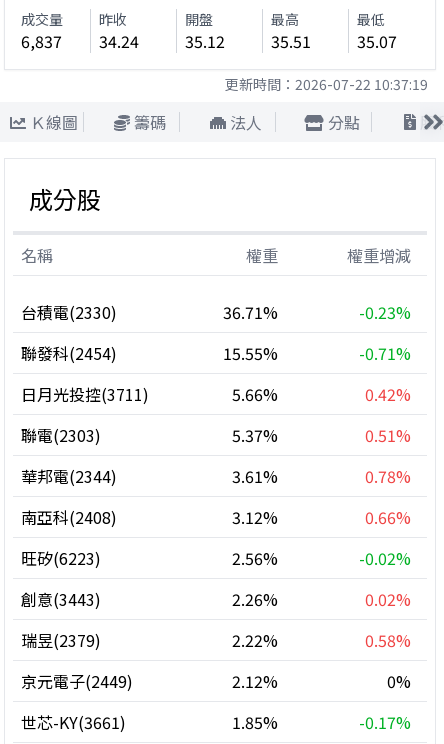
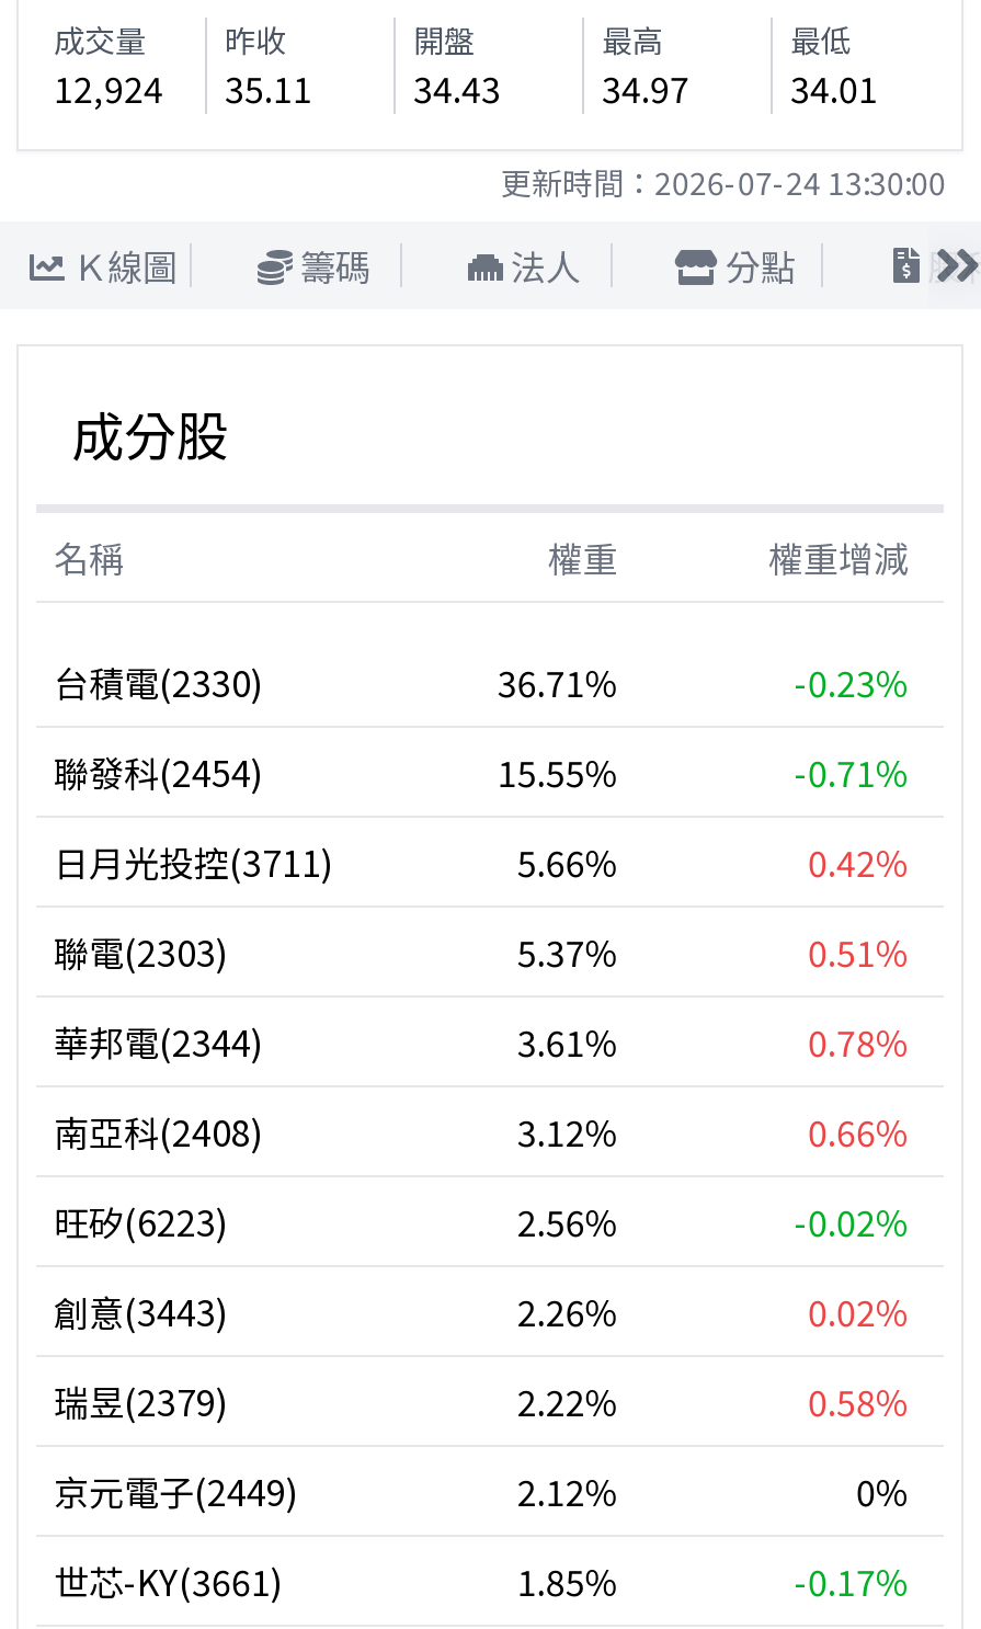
- 6,837
+ 12,924

- 34.24
+ 35.11

- 35.12
+ 34.43

- 35.51
+ 34.97

- 35.07
+ 34.01

- 更新時間：2026-07-22 10:37:19
+ 更新時間：2026-07-24 13:30:00
